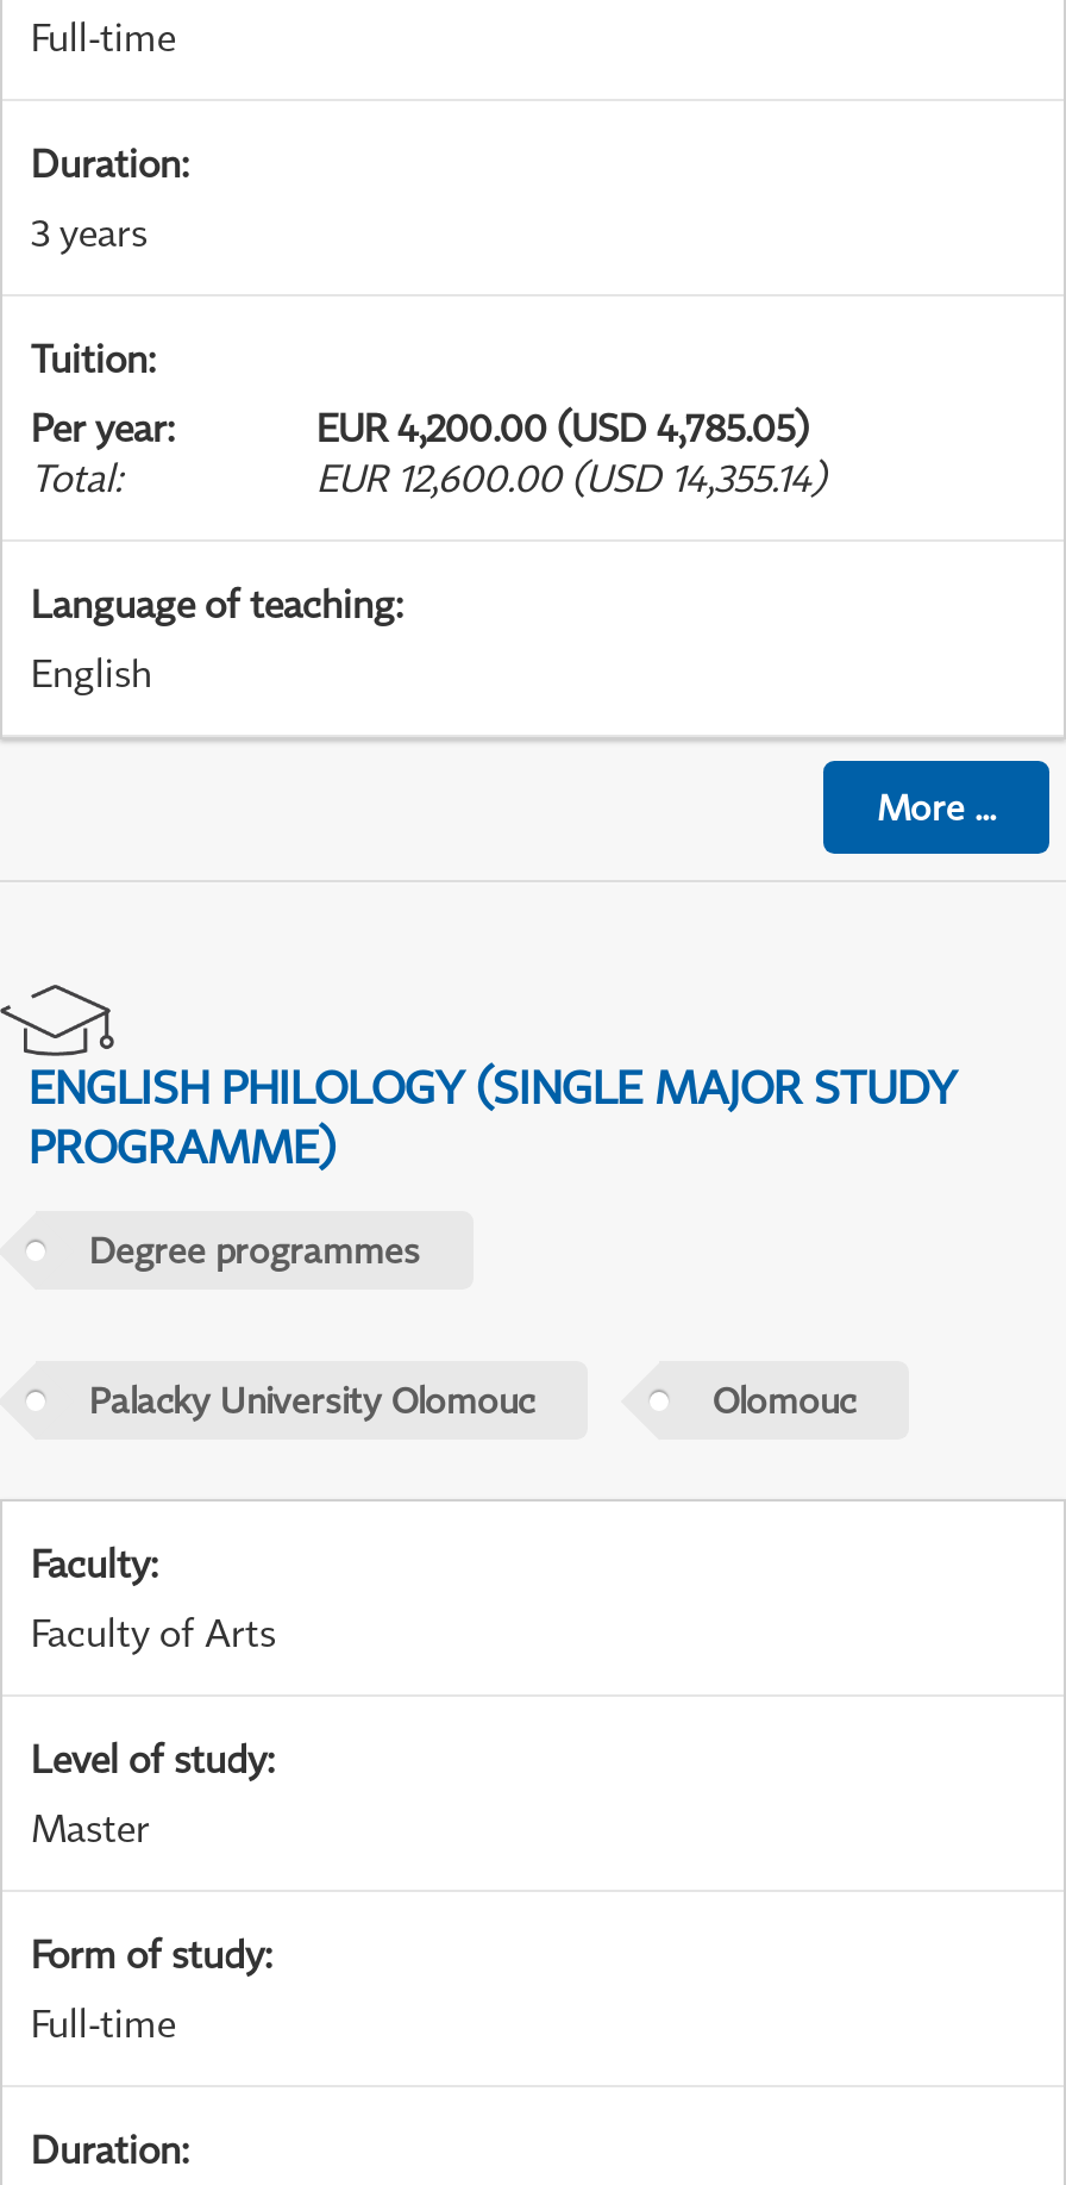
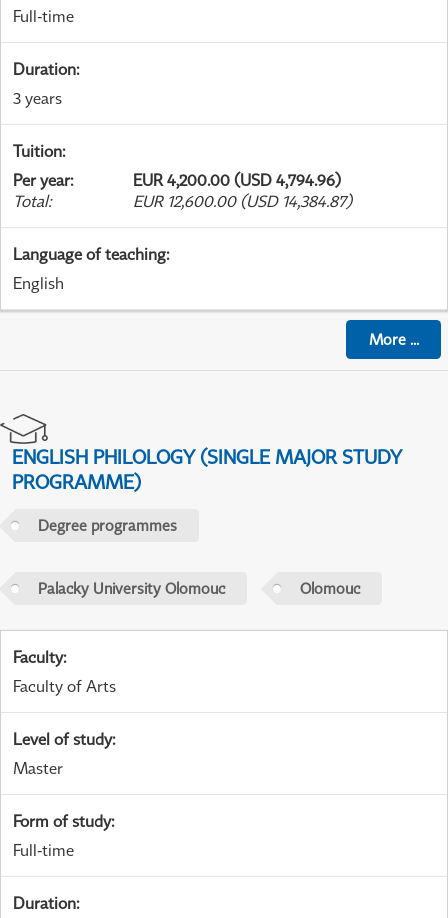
- EUR 4,200.00 (USD 4,785.05)
+ EUR 4,200.00 (USD 4,794.96)

- EUR 12,600.00 (USD 14,355.14)
+ EUR 12,600.00 (USD 14,384.87)
